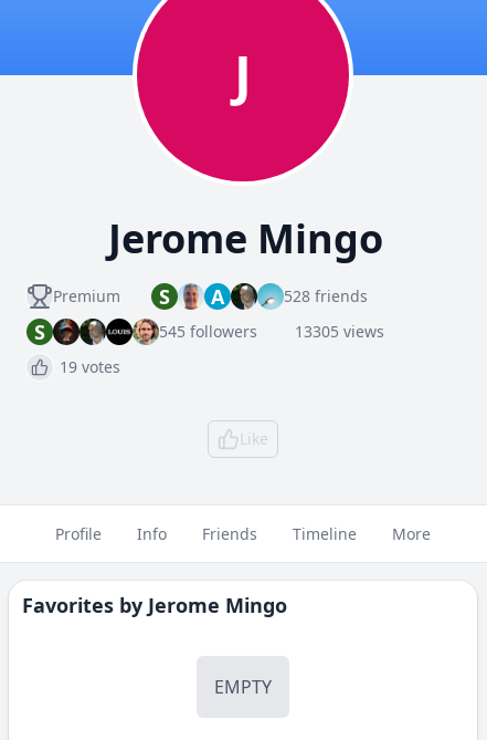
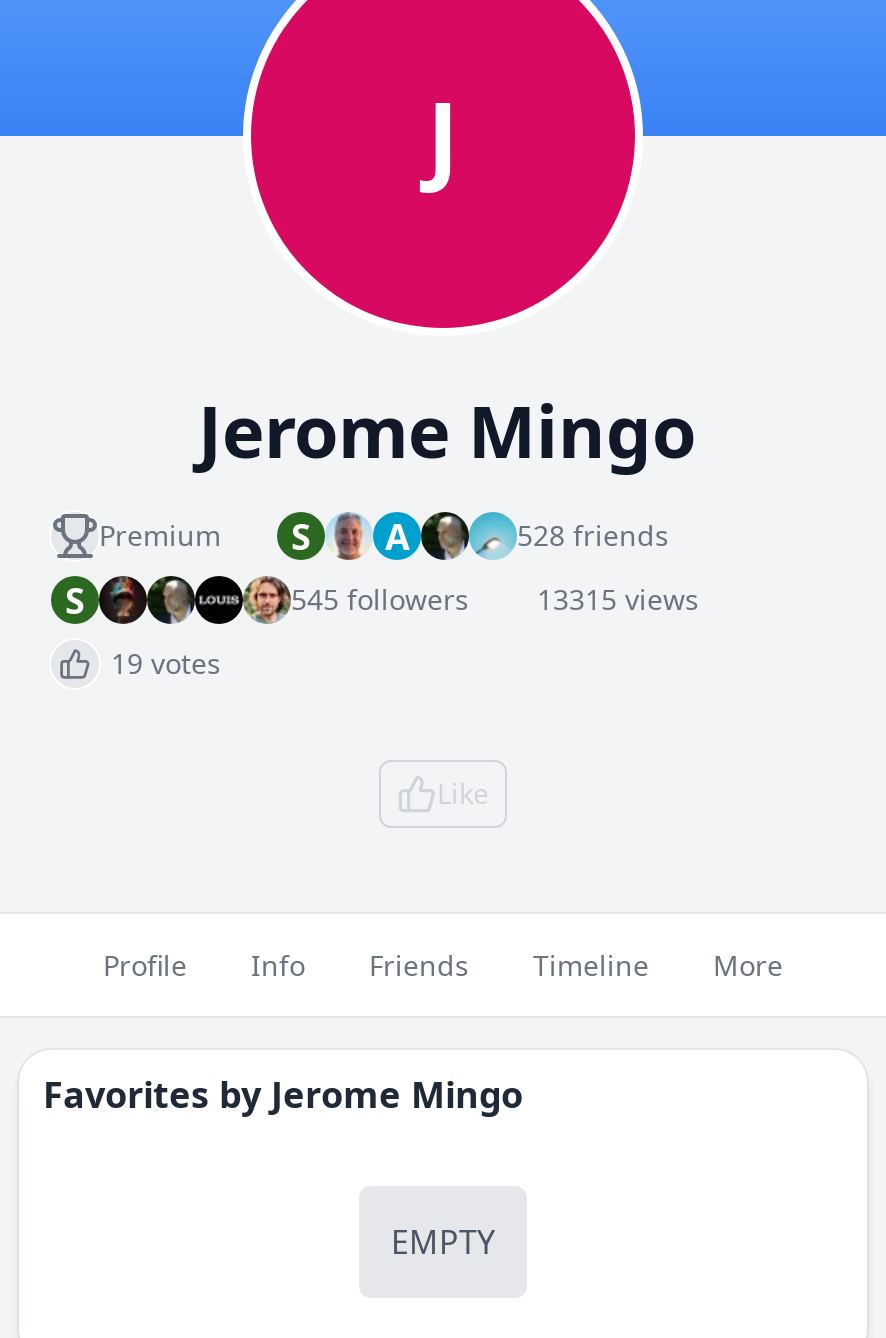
- 545 followers 13305 views
+ 545 followers 13315 views
